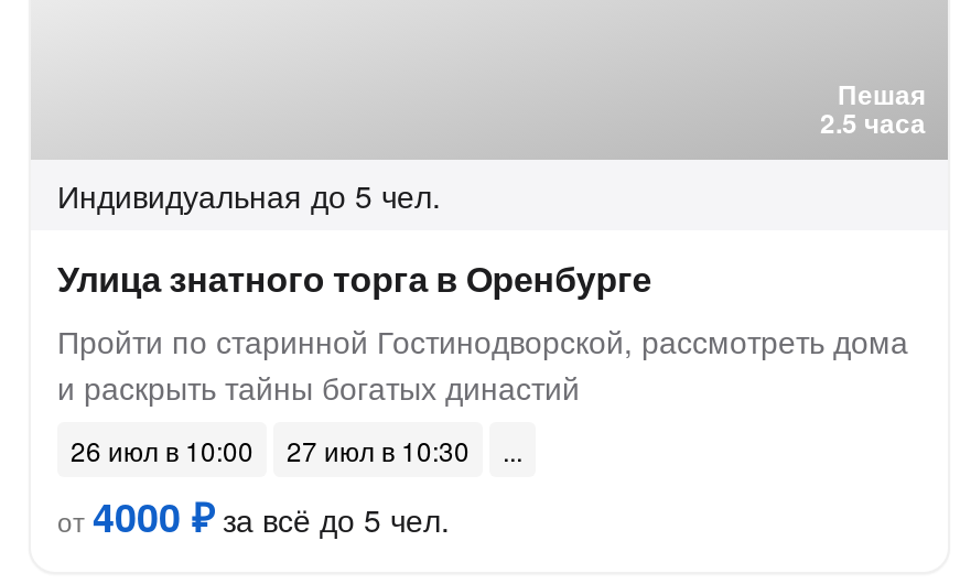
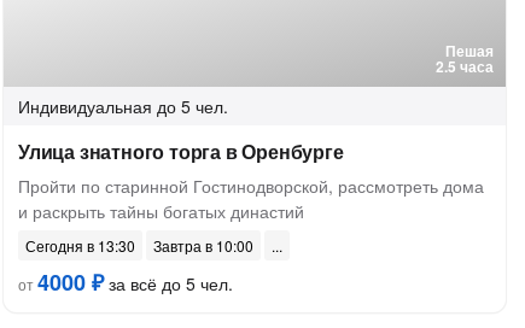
- 26 июл в 10:00
- 27 июл в 10:30
+ Сегодня в 13:30
+ Завтра в 10:00
